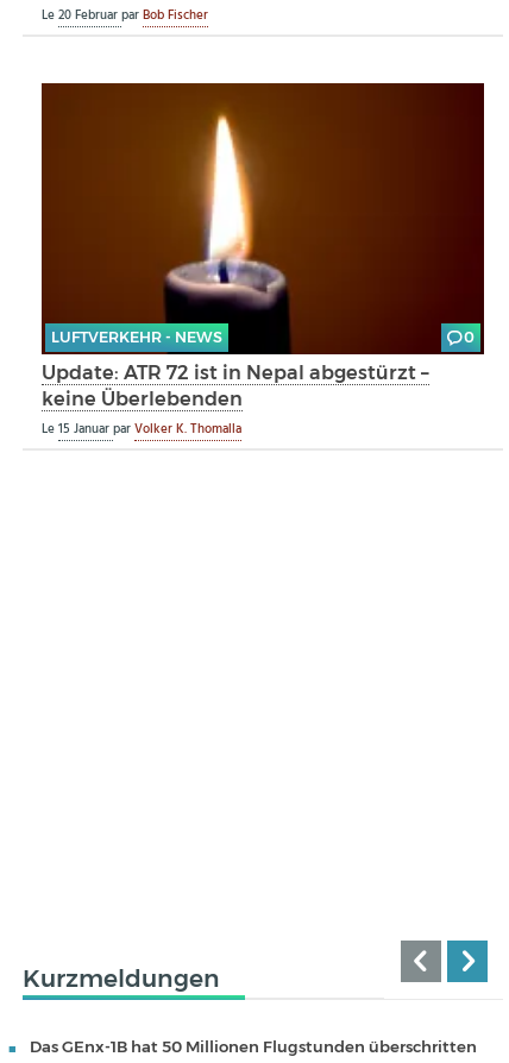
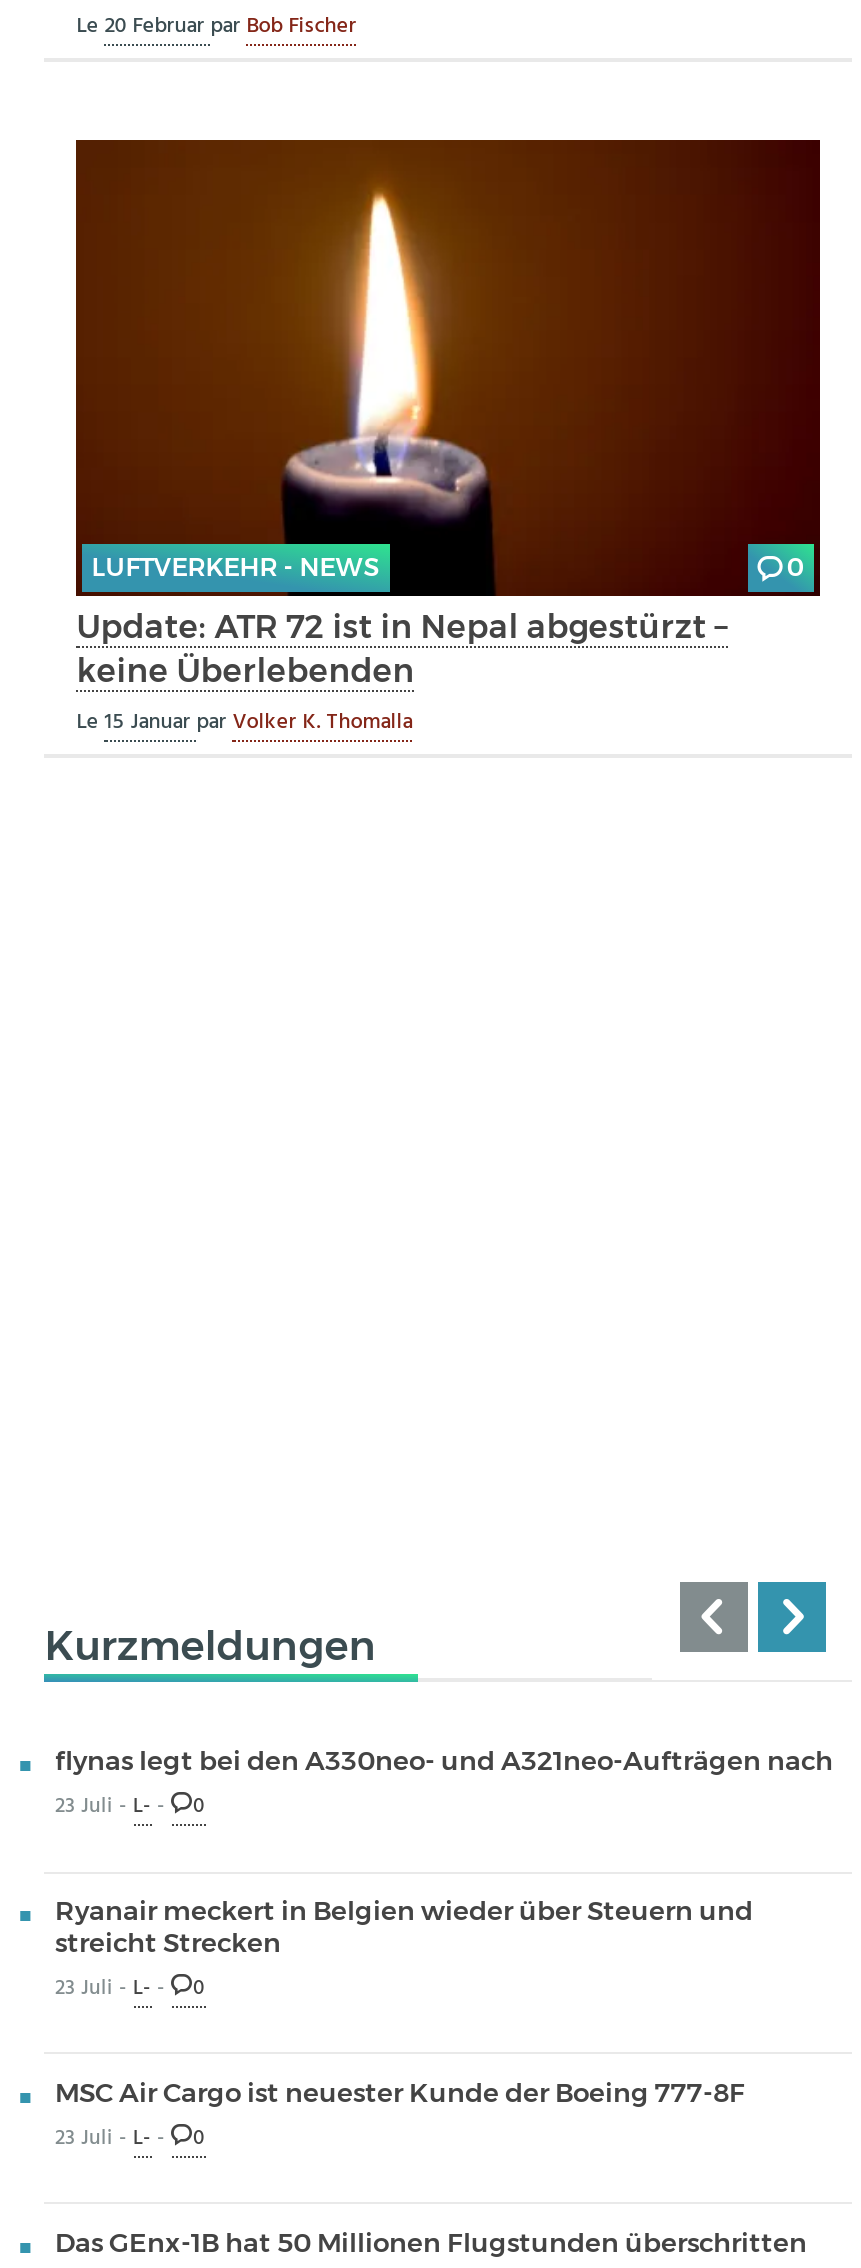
+ flynas legt bei den A330neo- und A321neo-Aufträgen nach
+ 23 Juli - L- -
+ 0
+ Ryanair meckert in Belgien wieder über Steuern und
+ streicht Strecken
+ 23 Juli - L- -
+ 0
+ MSC Air Cargo ist neuester Kunde der Boeing 777-8F
+ 23 Juli - L- -
+ 0
